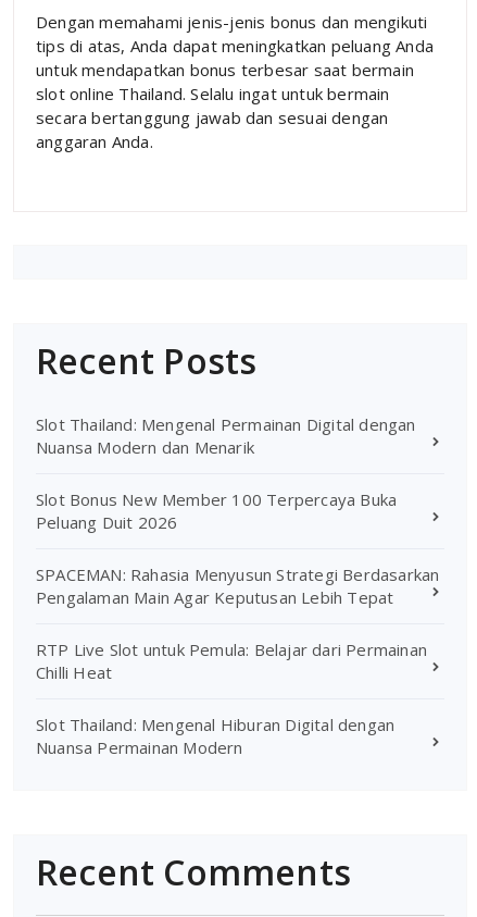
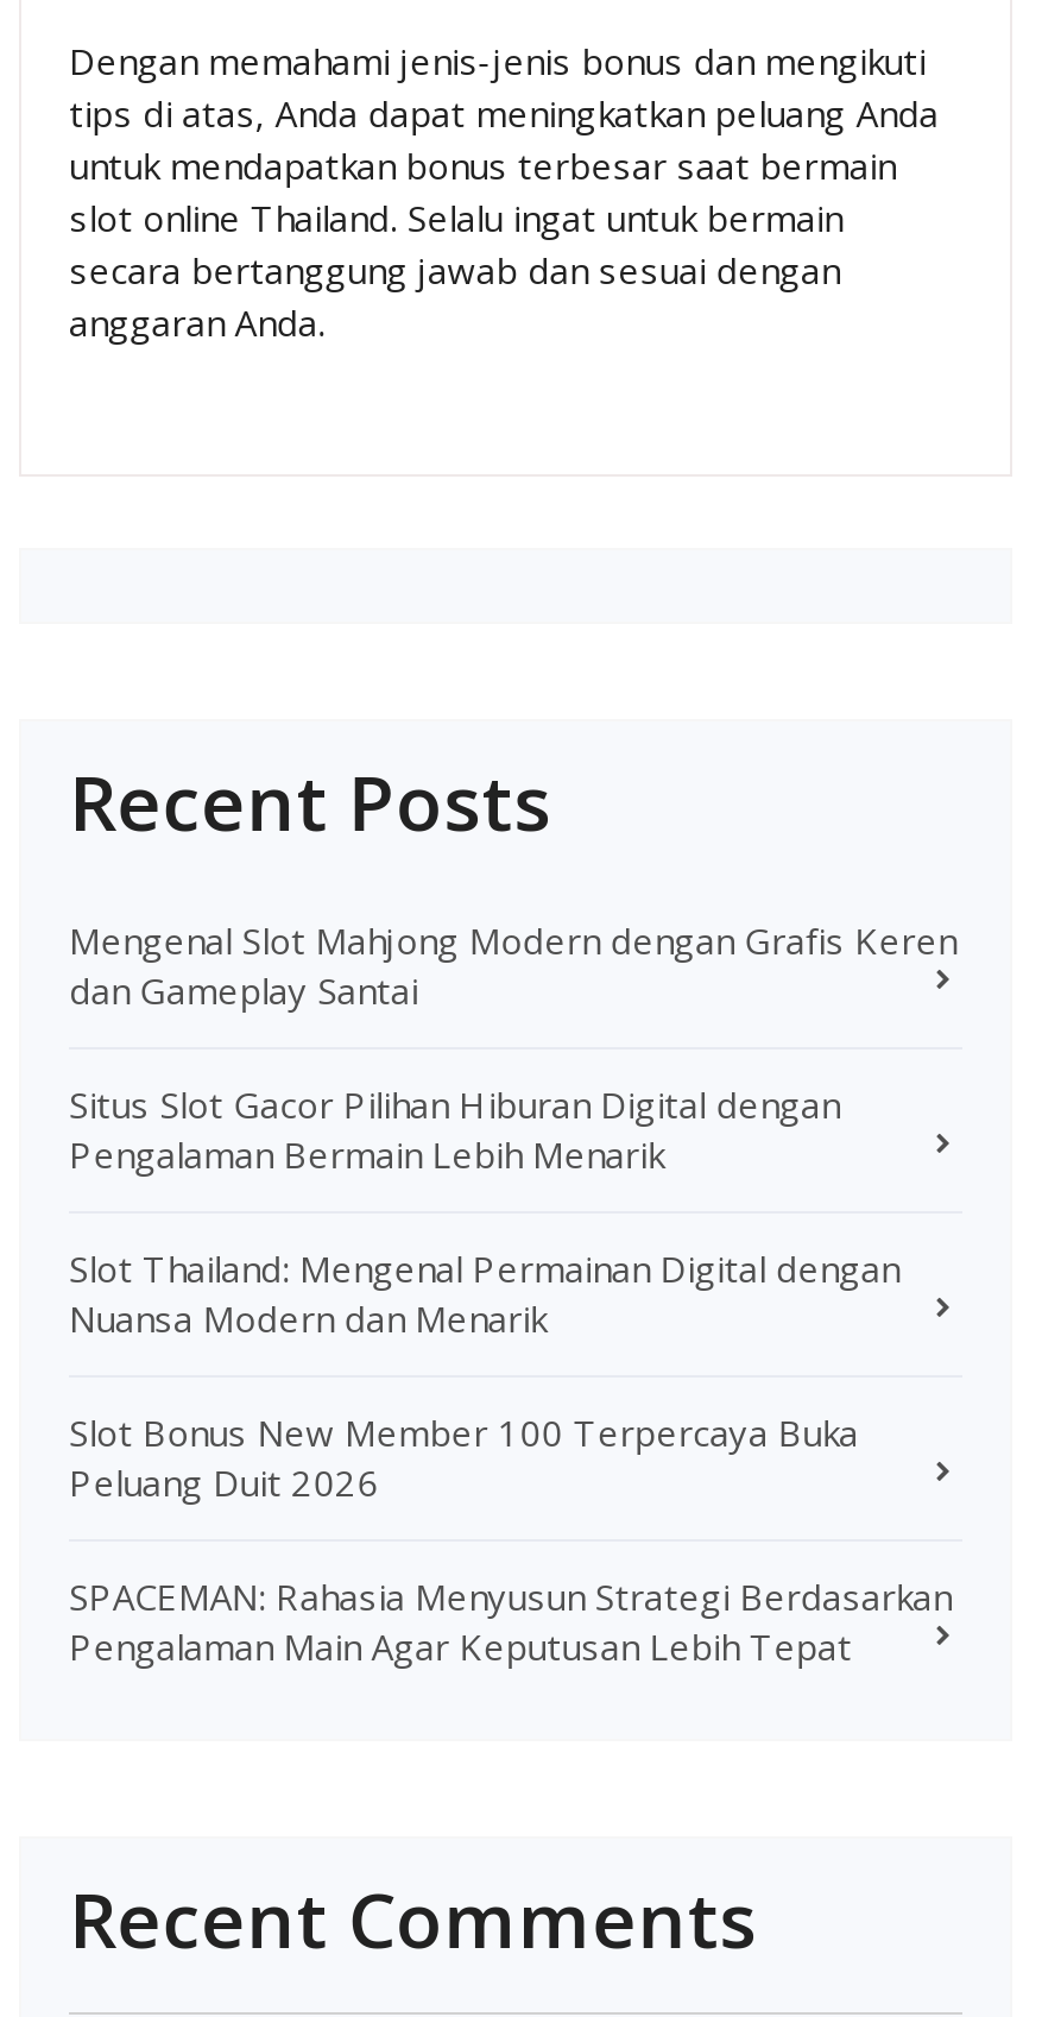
+ Mengenal Slot Mahjong Modern dengan Grafis Keren
+ dan Gameplay Santai
+ Situs Slot Gacor Pilihan Hiburan Digital dengan
+ Pengalaman Bermain Lebih Menarik

moved down: Slot Thailand: Mengenal Permainan Digital dengan | Nuansa Modern dan Menarik | Slot Bonus New Member 100 Terpercaya Buka | Peluang Duit 2026 | SPACEMAN: Rahasia Menyusun Strategi Berdasarkan | Pengalaman Main Agar Keputusan Lebih Tepat

- RTP Live Slot untuk Pemula: Belajar dari Permainan
- Chilli Heat
- Slot Thailand: Mengenal Hiburan Digital dengan
- Nuansa Permainan Modern
